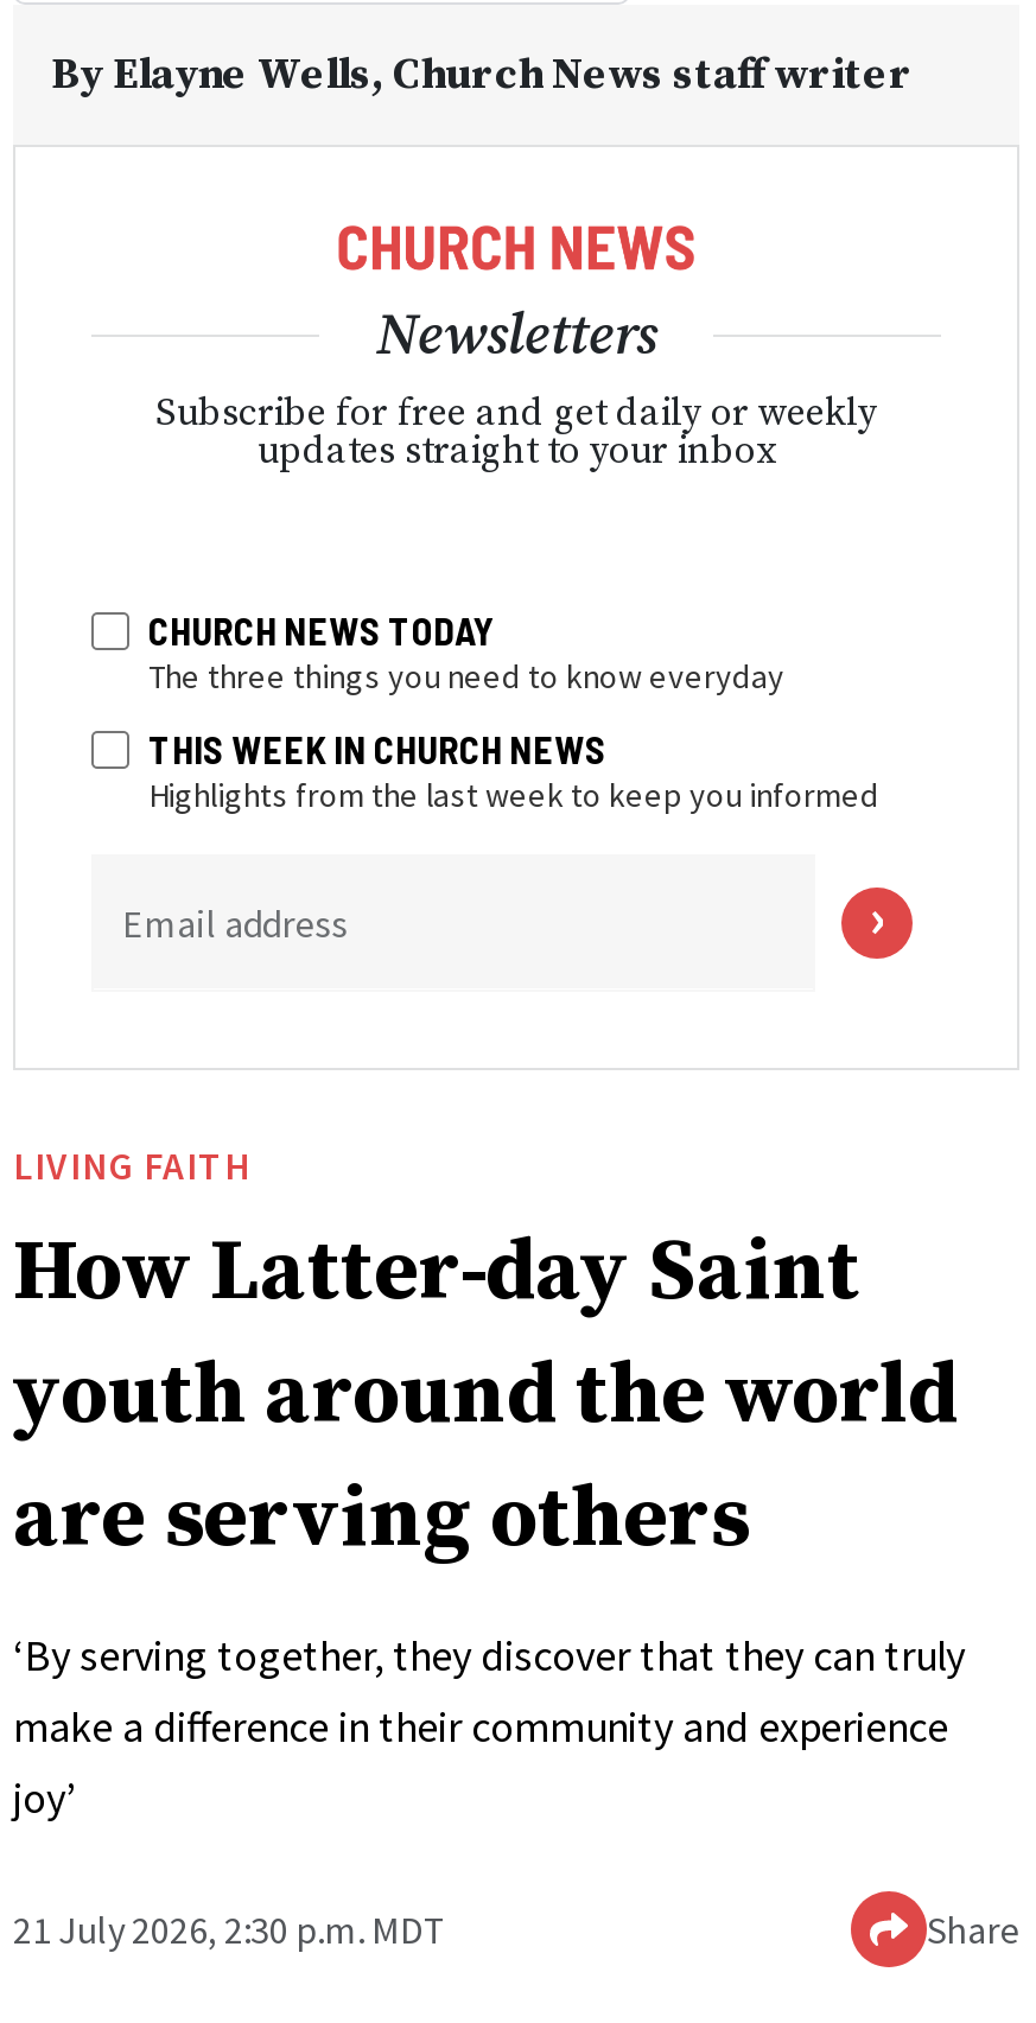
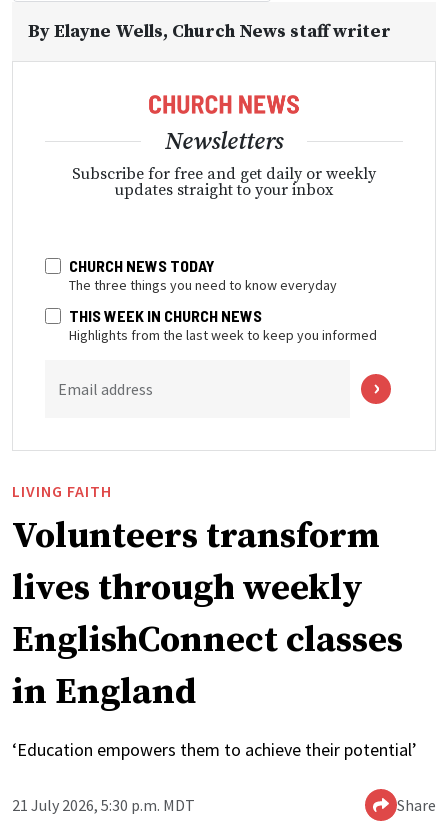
- How Latter-day Saint
- youth around the world
- are serving others
+ Volunteers transform
+ lives through weekly
+ EnglishConnect classes
+ in England

- ‘By serving together, they discover that they can truly
- make a difference in their community and experience
- joy’
+ ‘Education empowers them to achieve their potential’

- 21 July 2026, 2:30 p.m. MDT
+ 21 July 2026, 5:30 p.m. MDT
